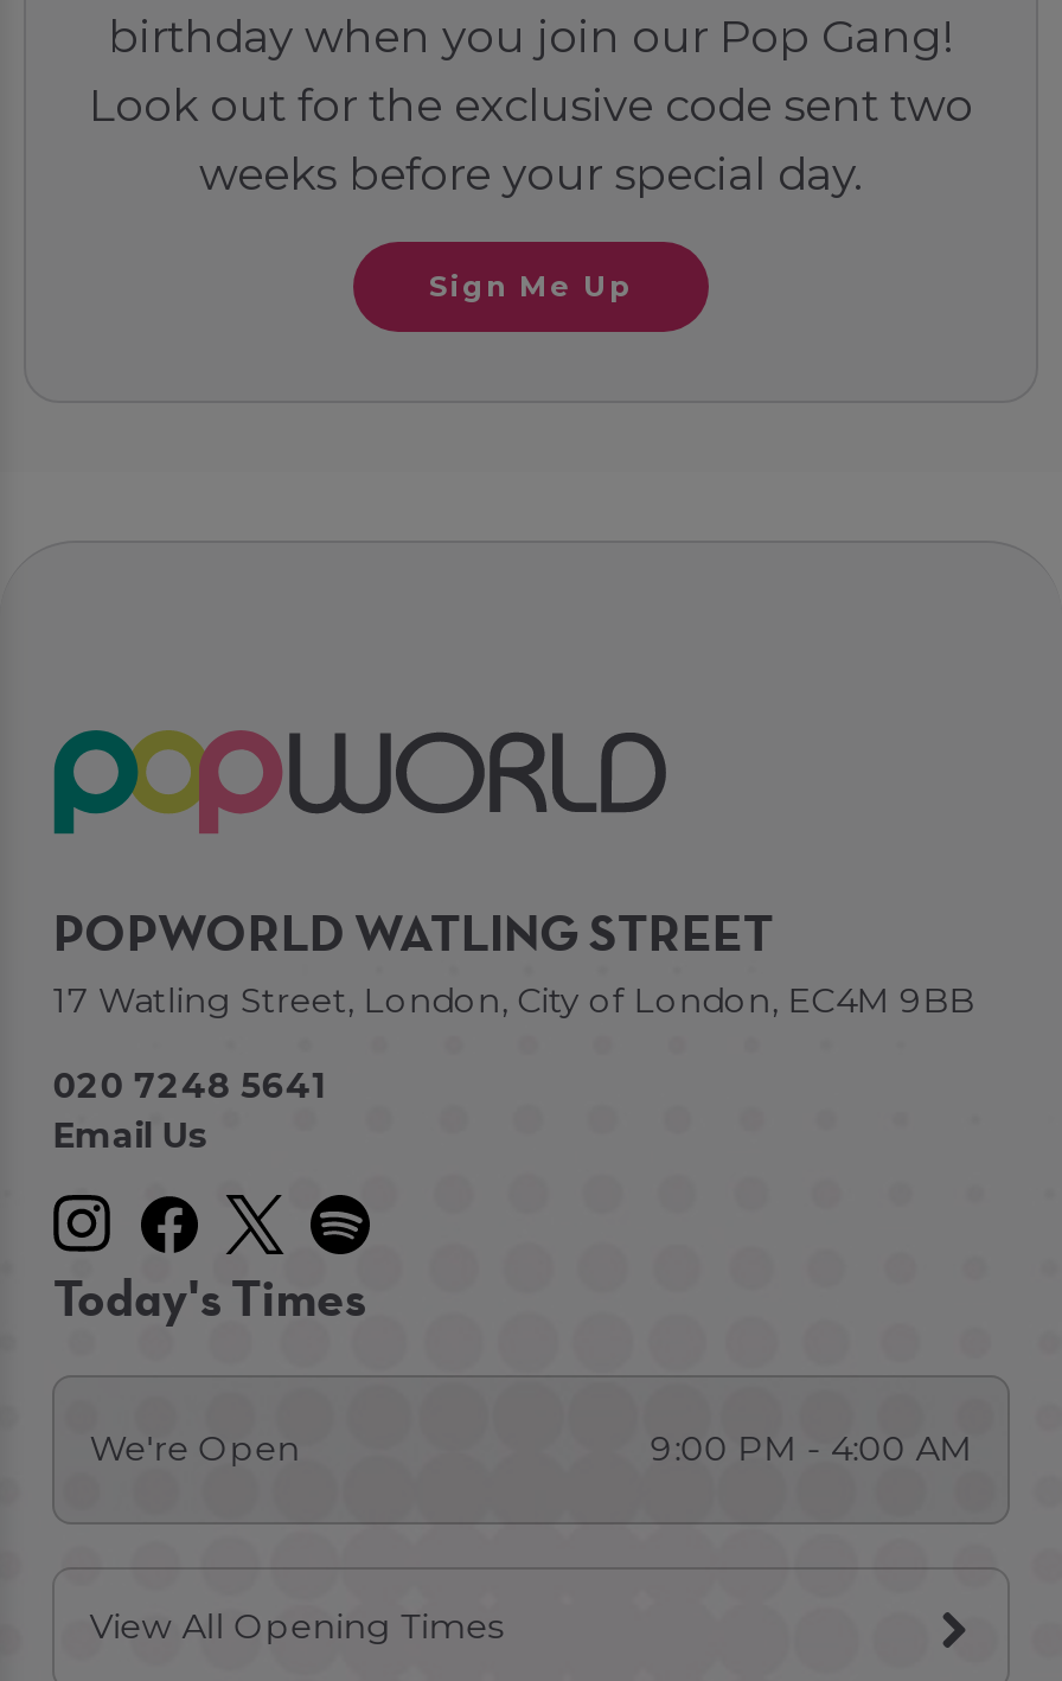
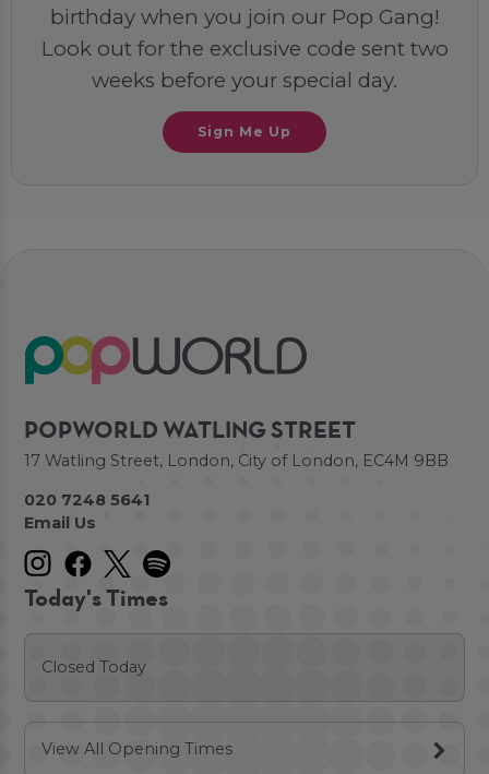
- We're Open
- 9:00 PM - 4:00 AM
+ Closed Today
